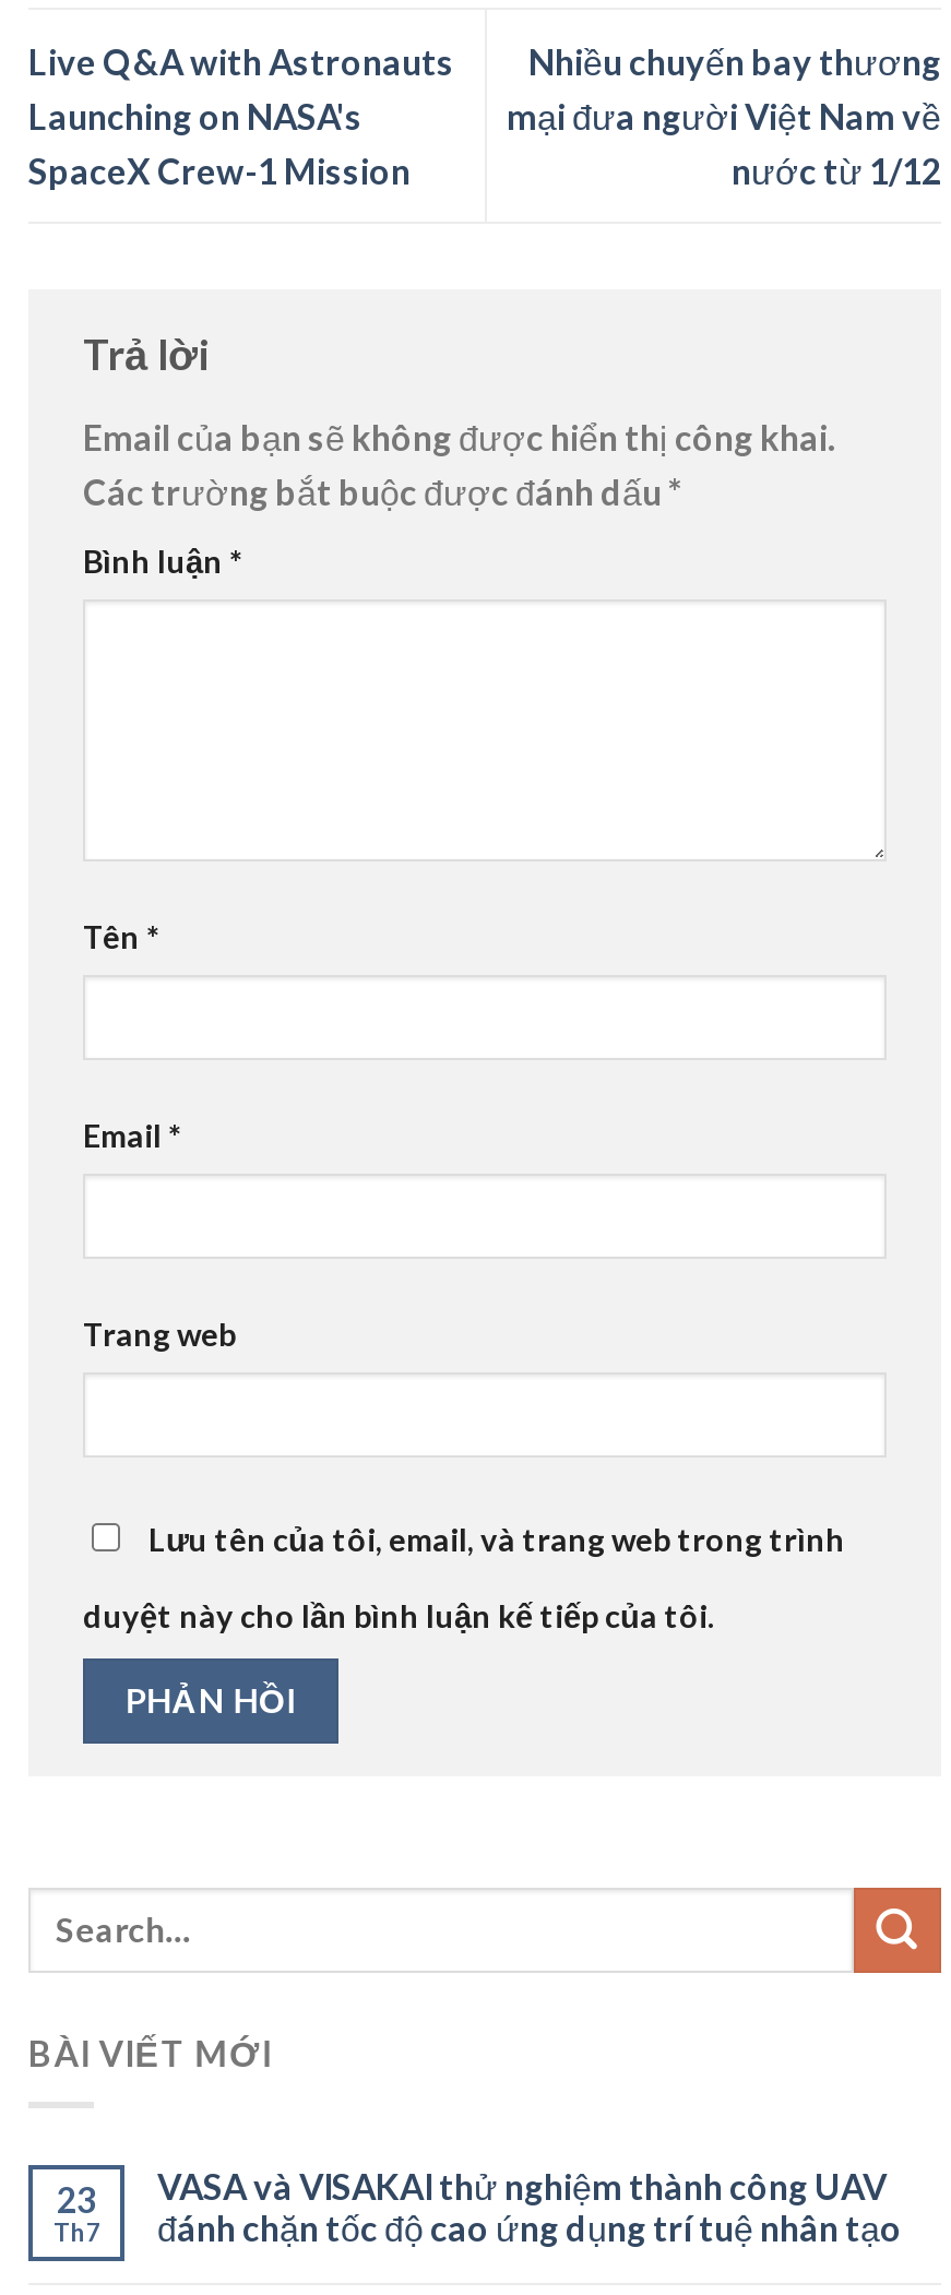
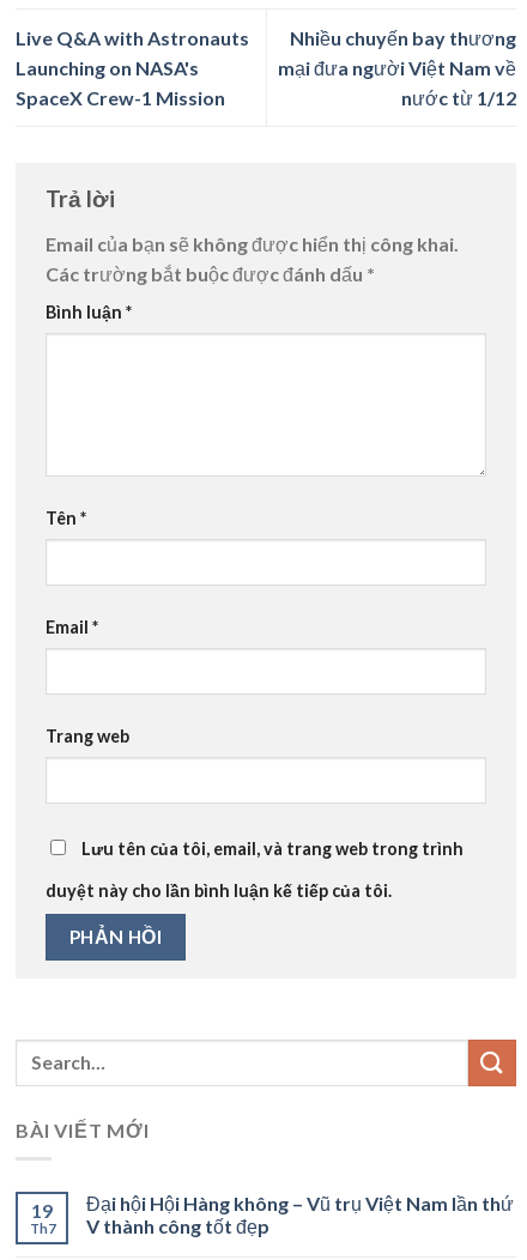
- VASA và VISAKAI thử nghiệm thành công UAV
- đánh chặn tốc độ cao ứng dụng trí tuệ nhân tạo
+ Đại hội Hội Hàng không – Vũ trụ Việt Nam lần thứ
+ V thành công tốt đẹp

- 23
+ 19
